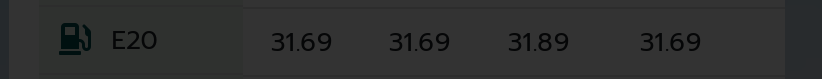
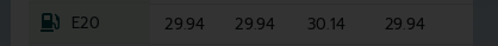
- 31.69
+ 29.94

- 31.69
+ 29.94

- 31.89
+ 30.14

- 31.69
+ 29.94
